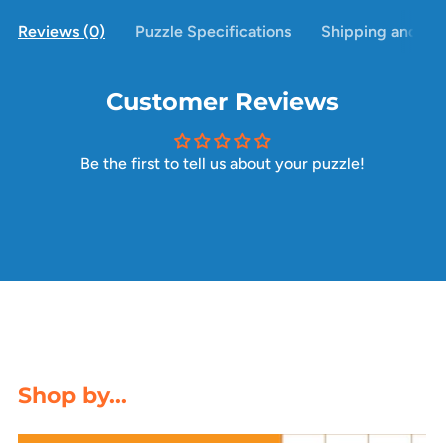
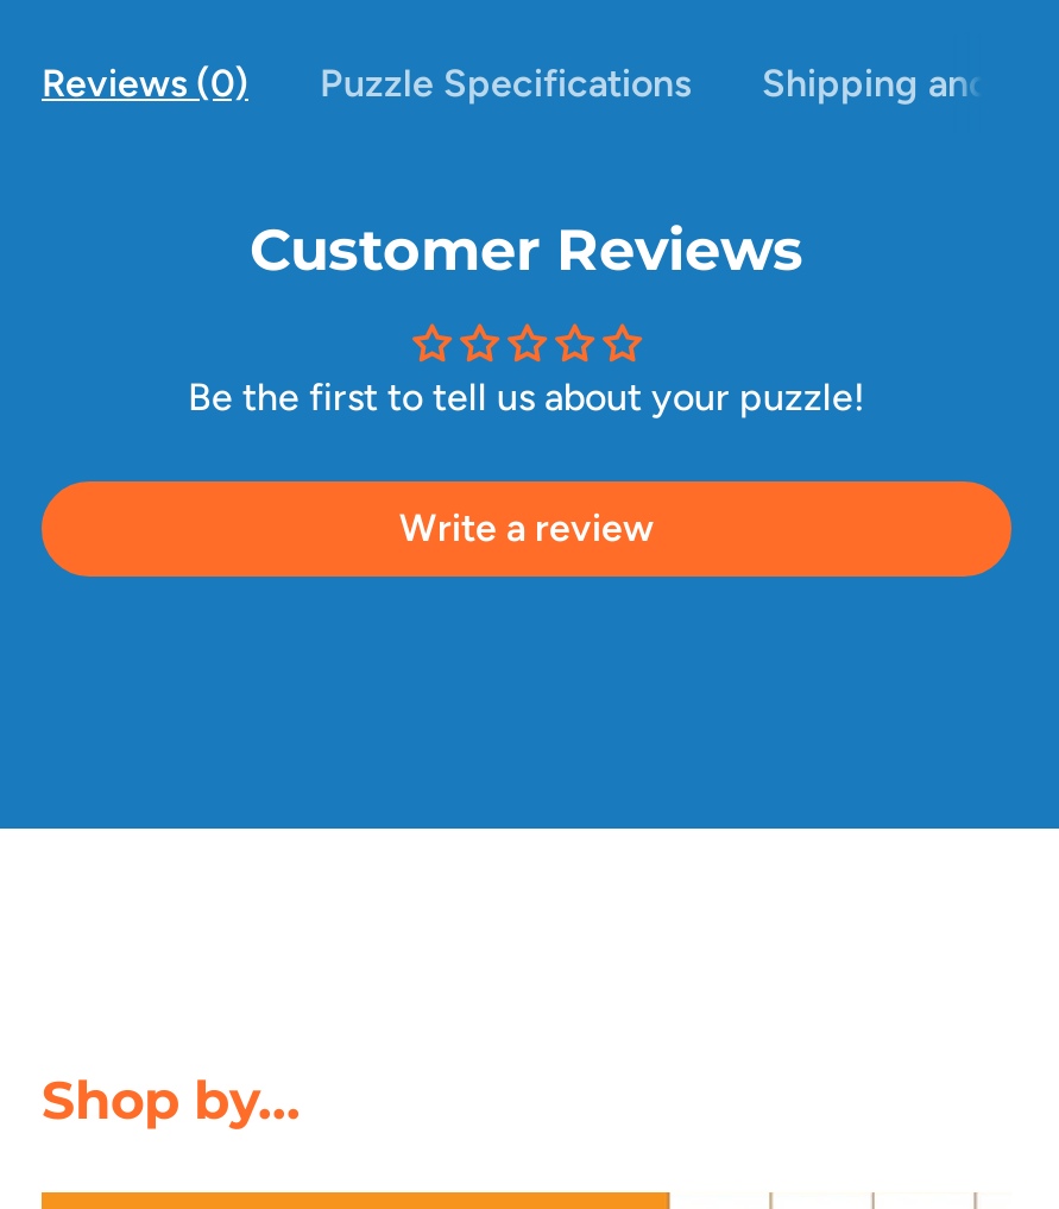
+ Write a review
